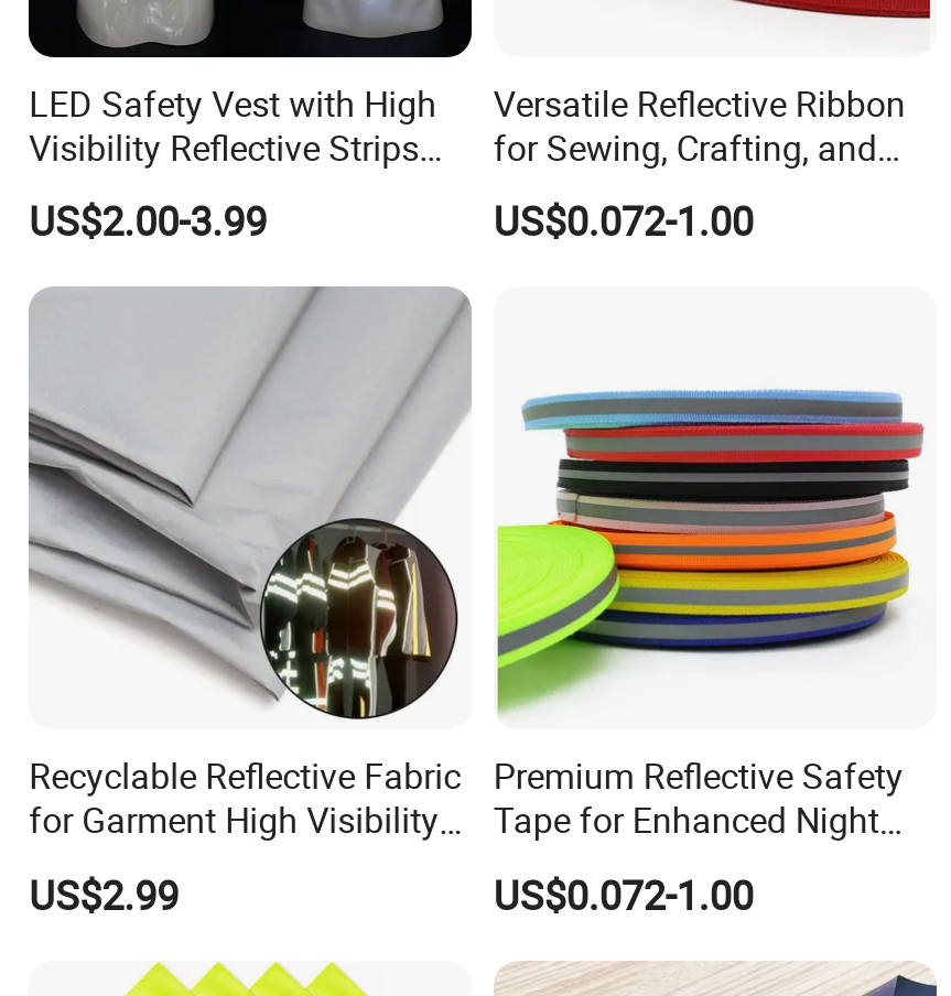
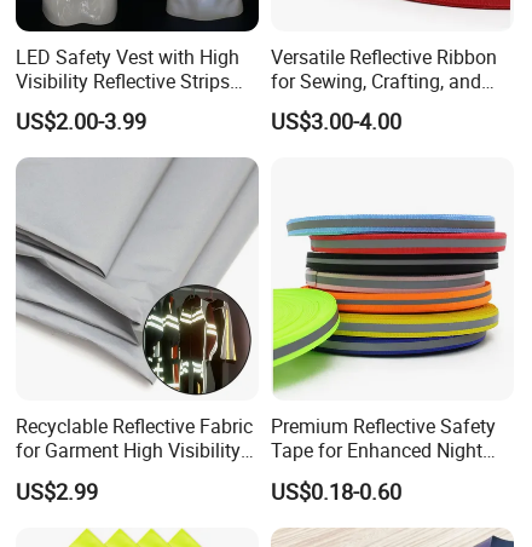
- US$0.072-1.00
+ US$3.00-4.00

- US$0.072-1.00
+ US$0.18-0.60
